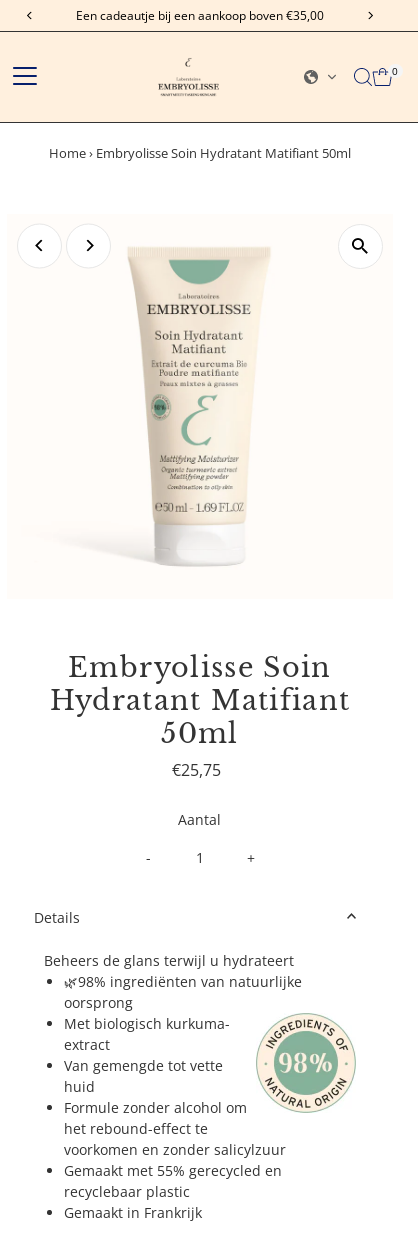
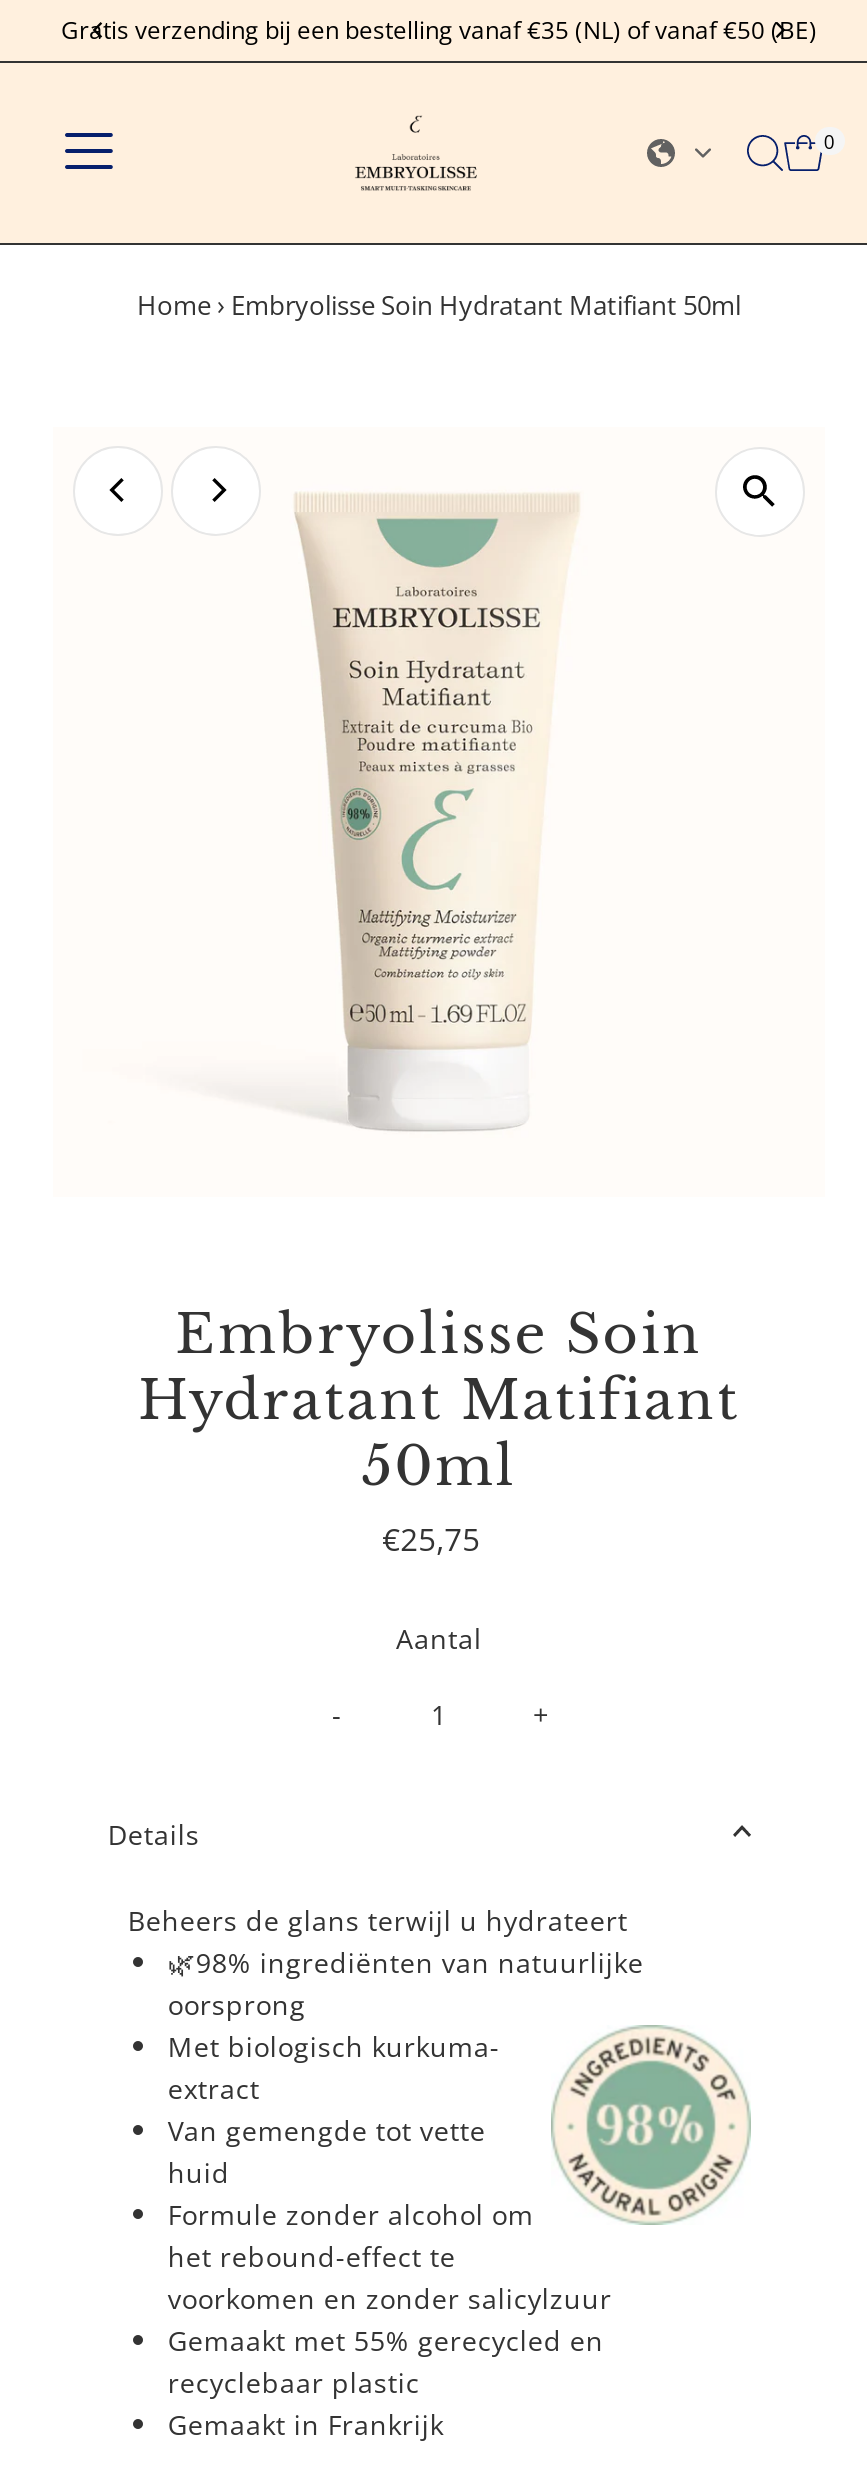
- Een cadeautje bij een aankoop boven €35,00
+ Gratis verzending bij een bestelling vanaf €35 (NL) of vanaf €50 (BE)
